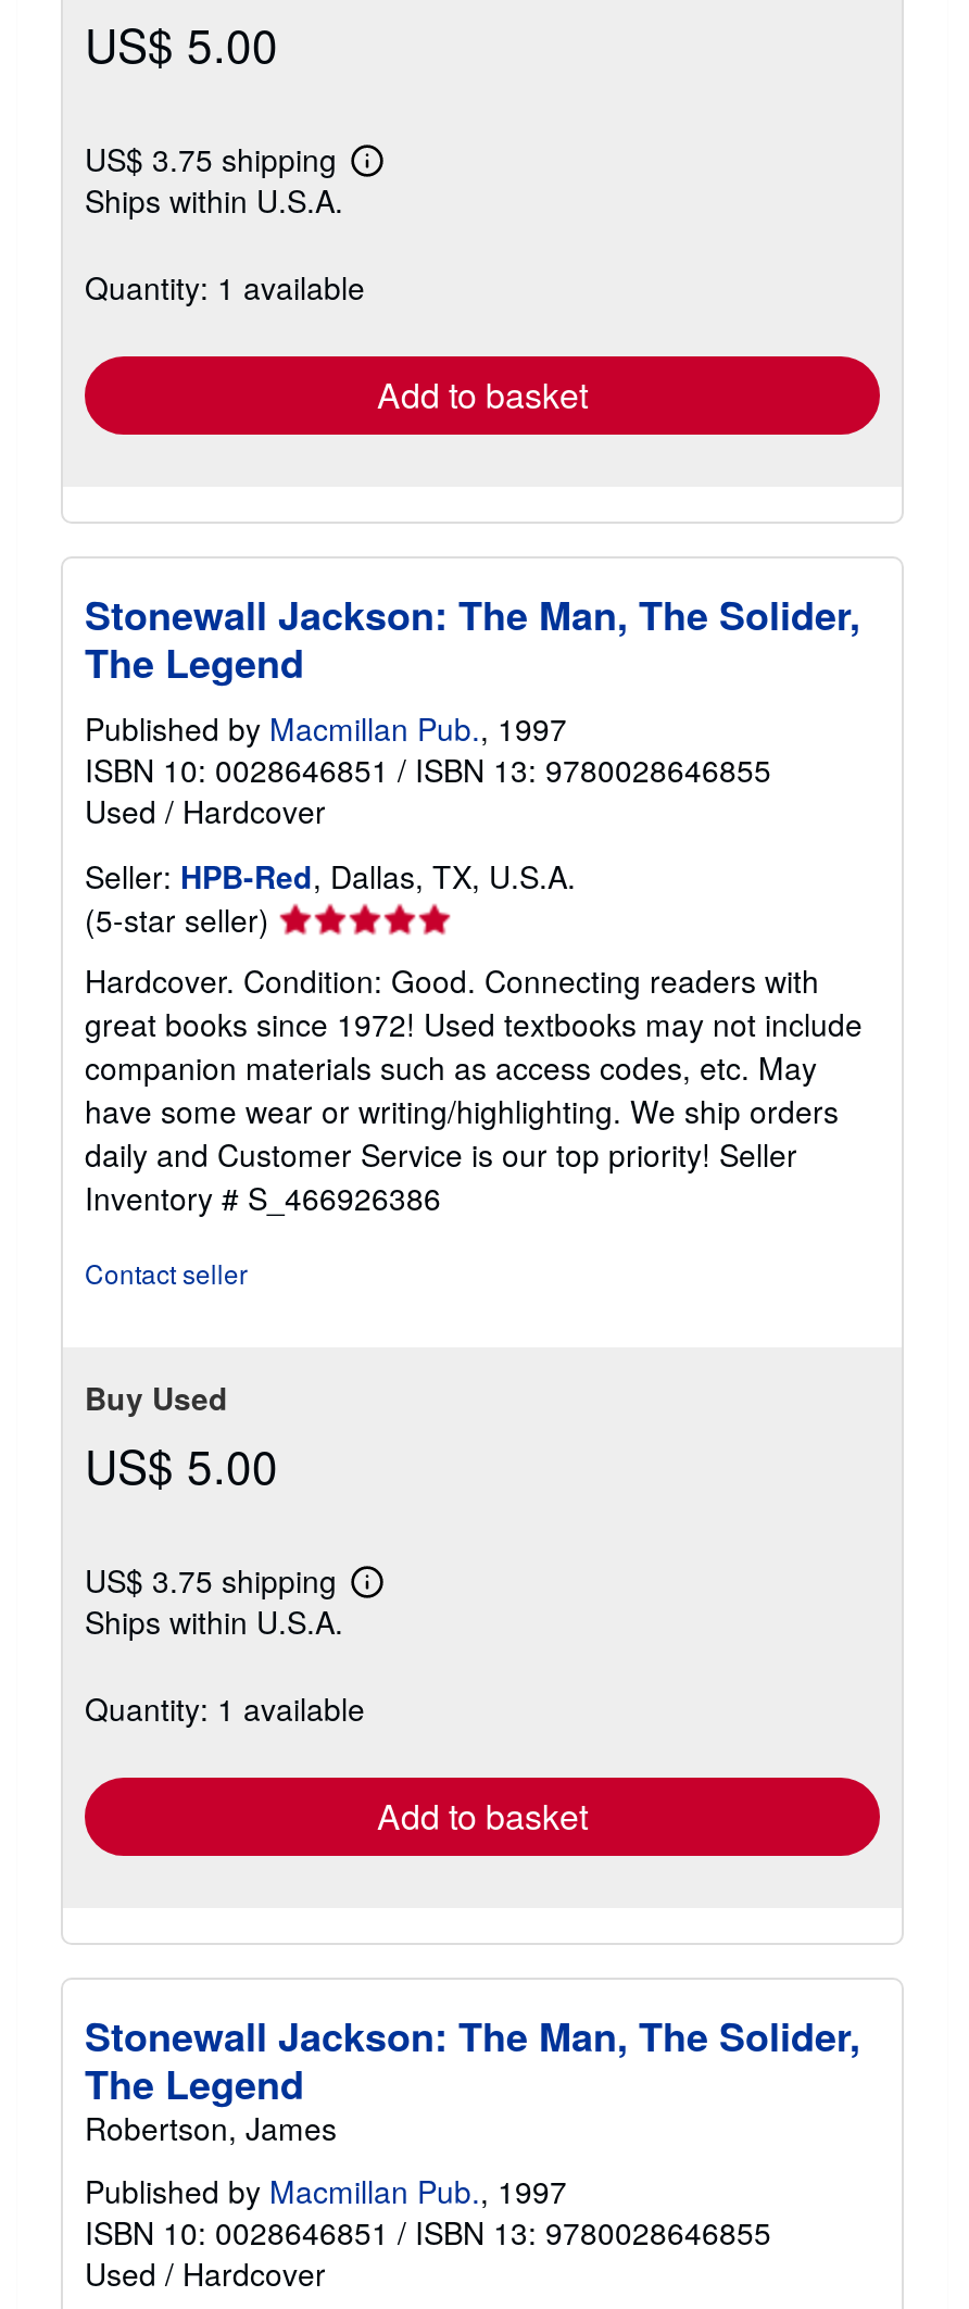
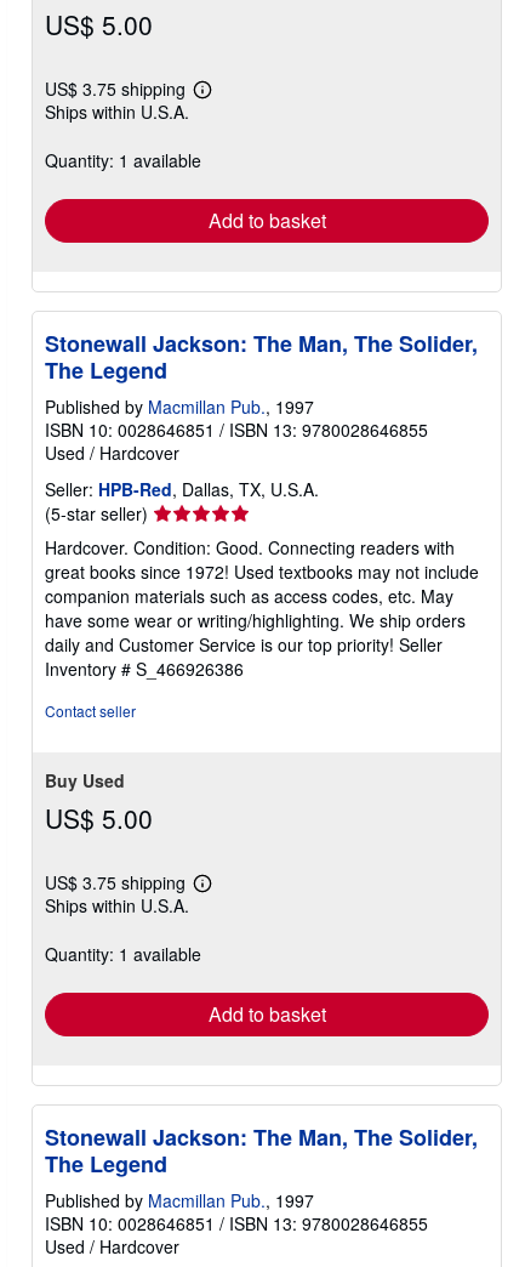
- Robertson, James
